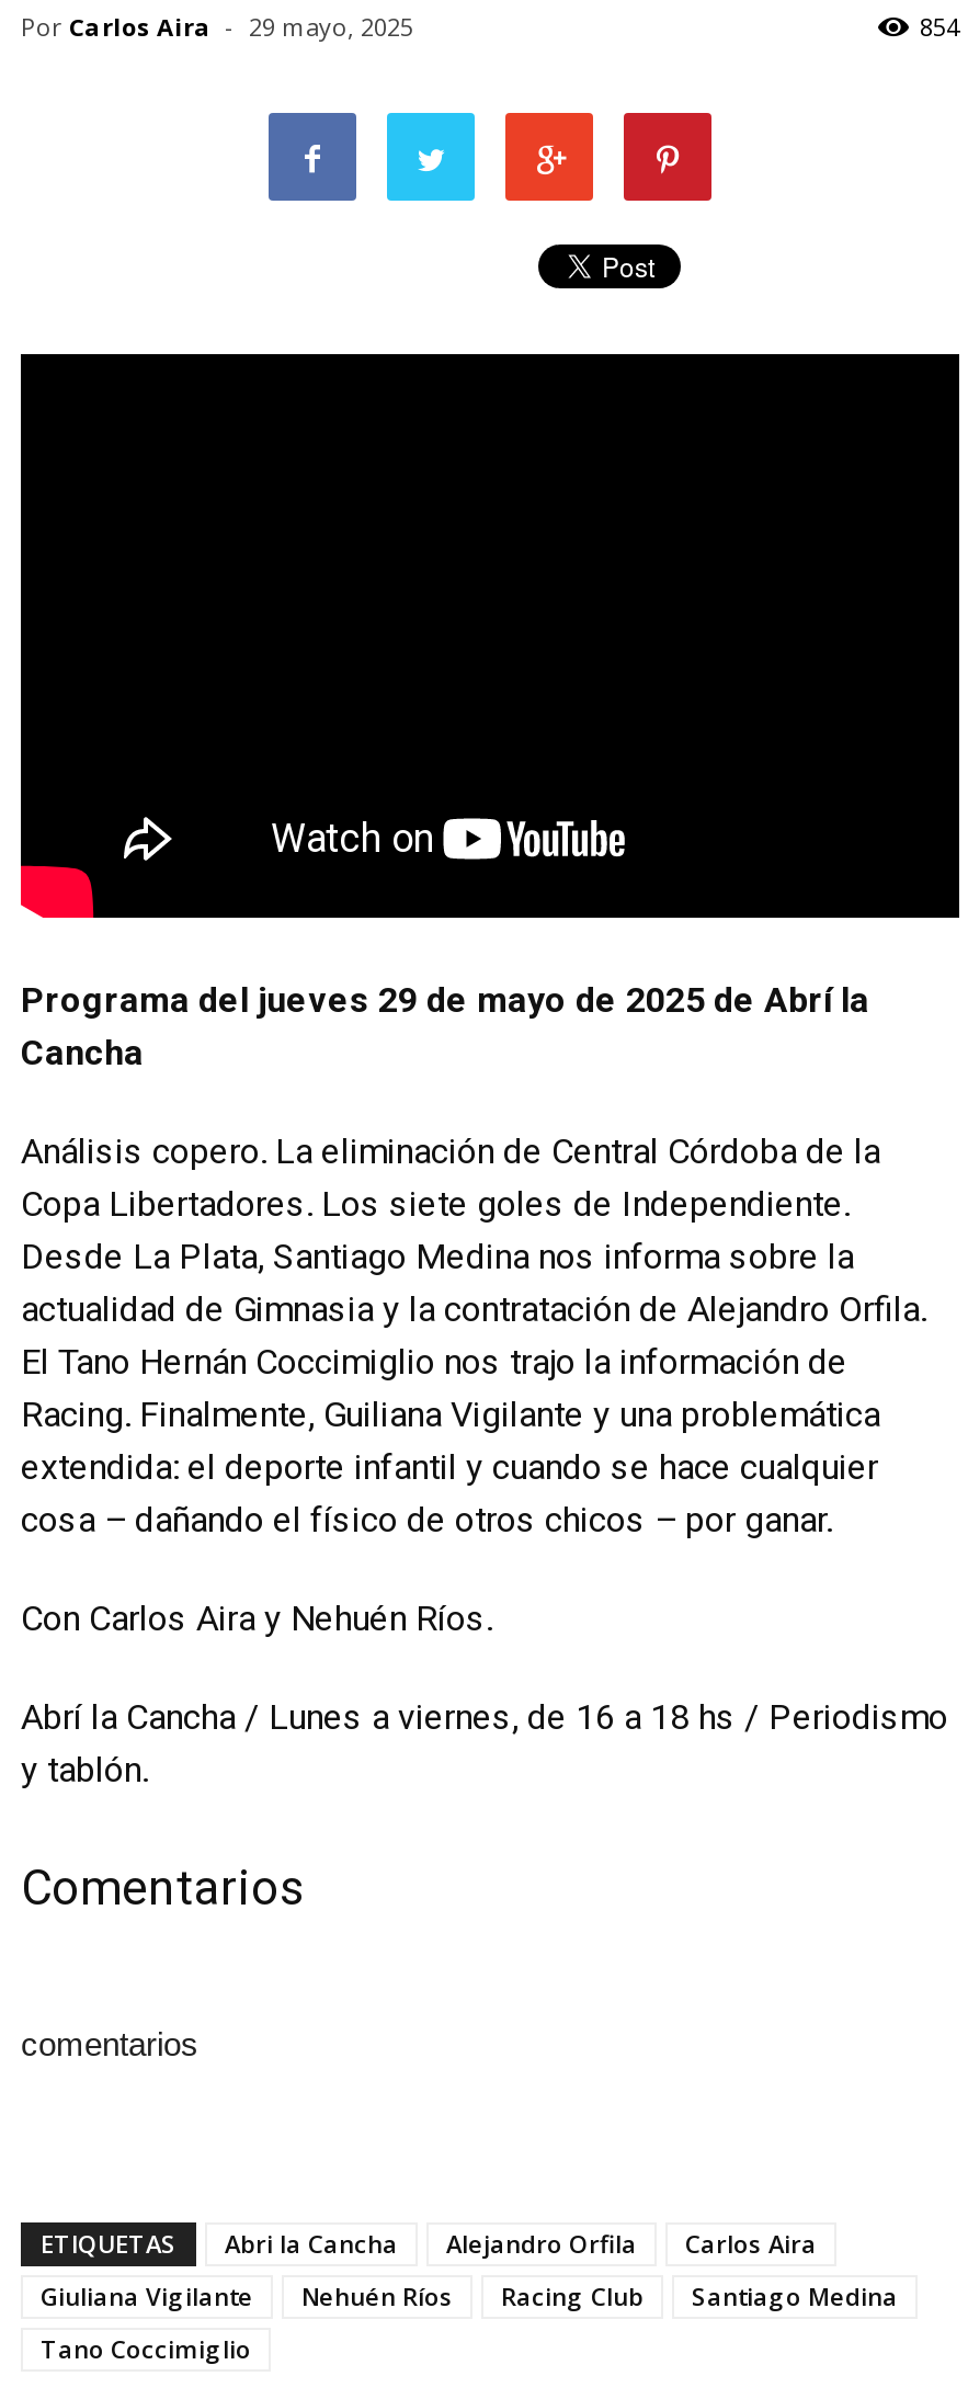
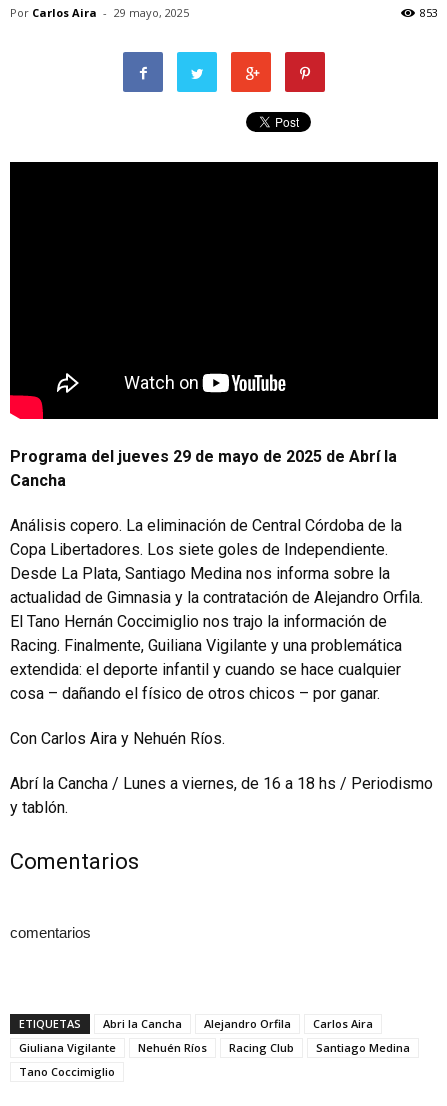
- 854
+ 853
